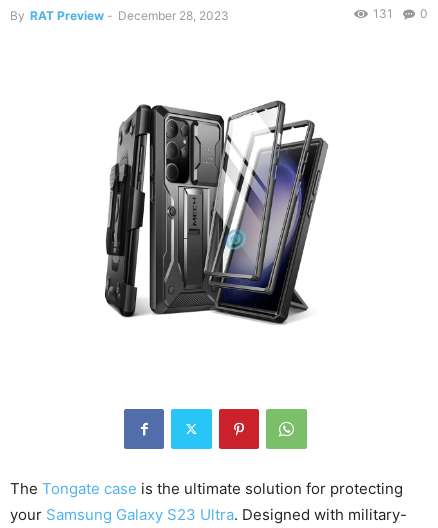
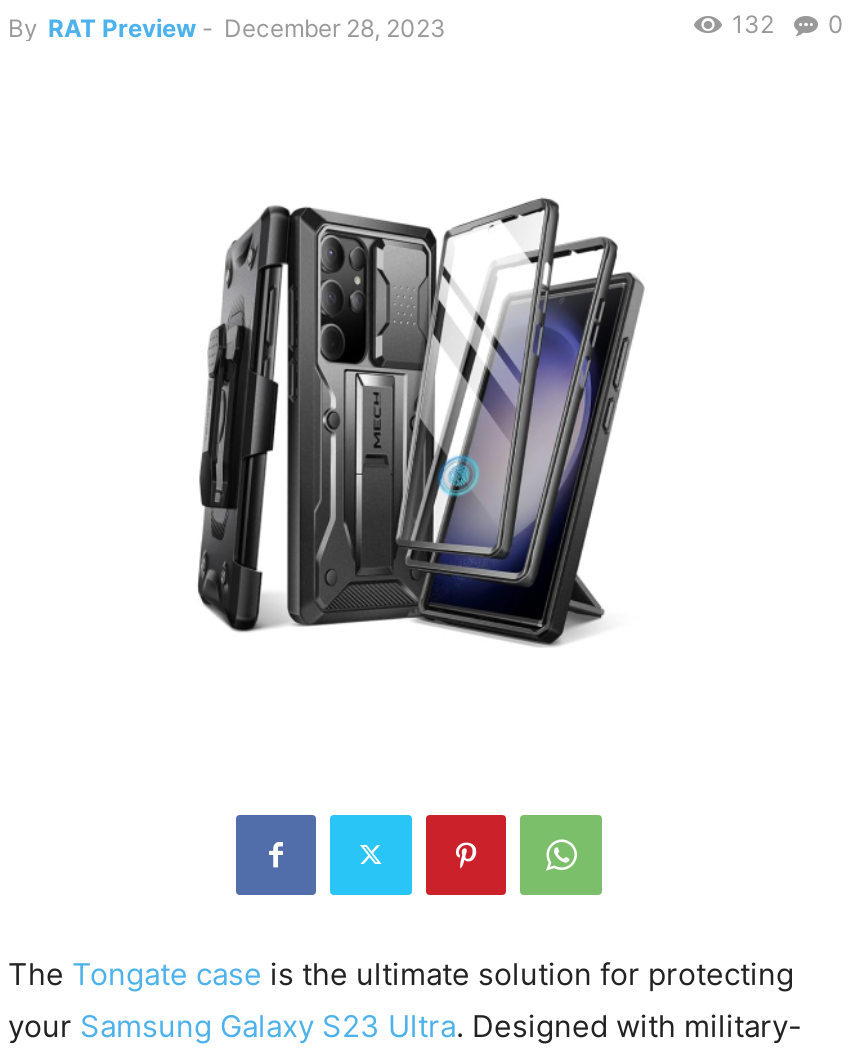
- 131 0
+ 132 0
